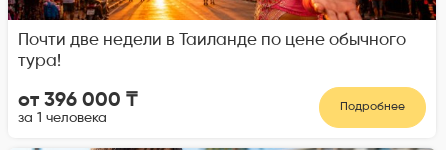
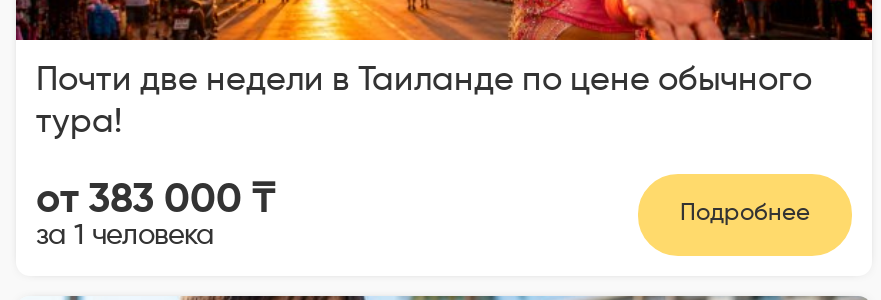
- от 396 000 ₸
+ от 383 000 ₸
